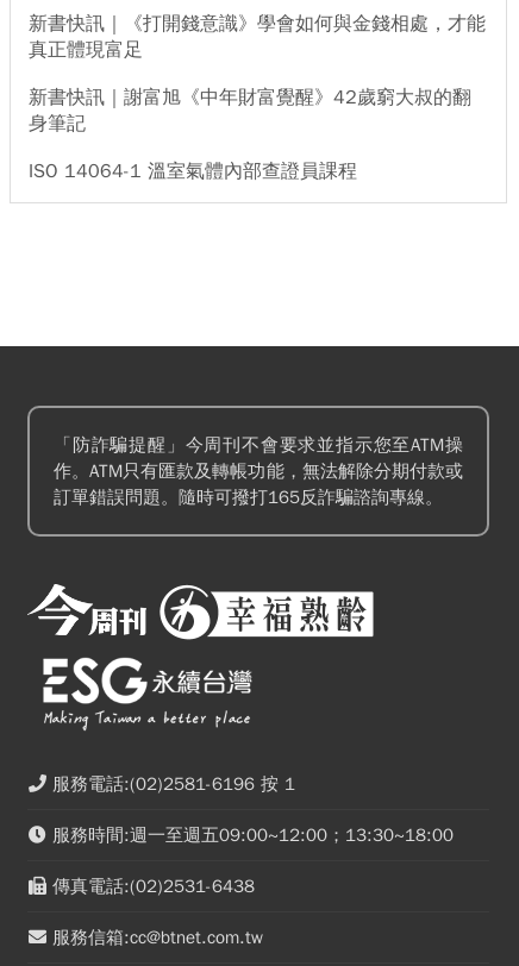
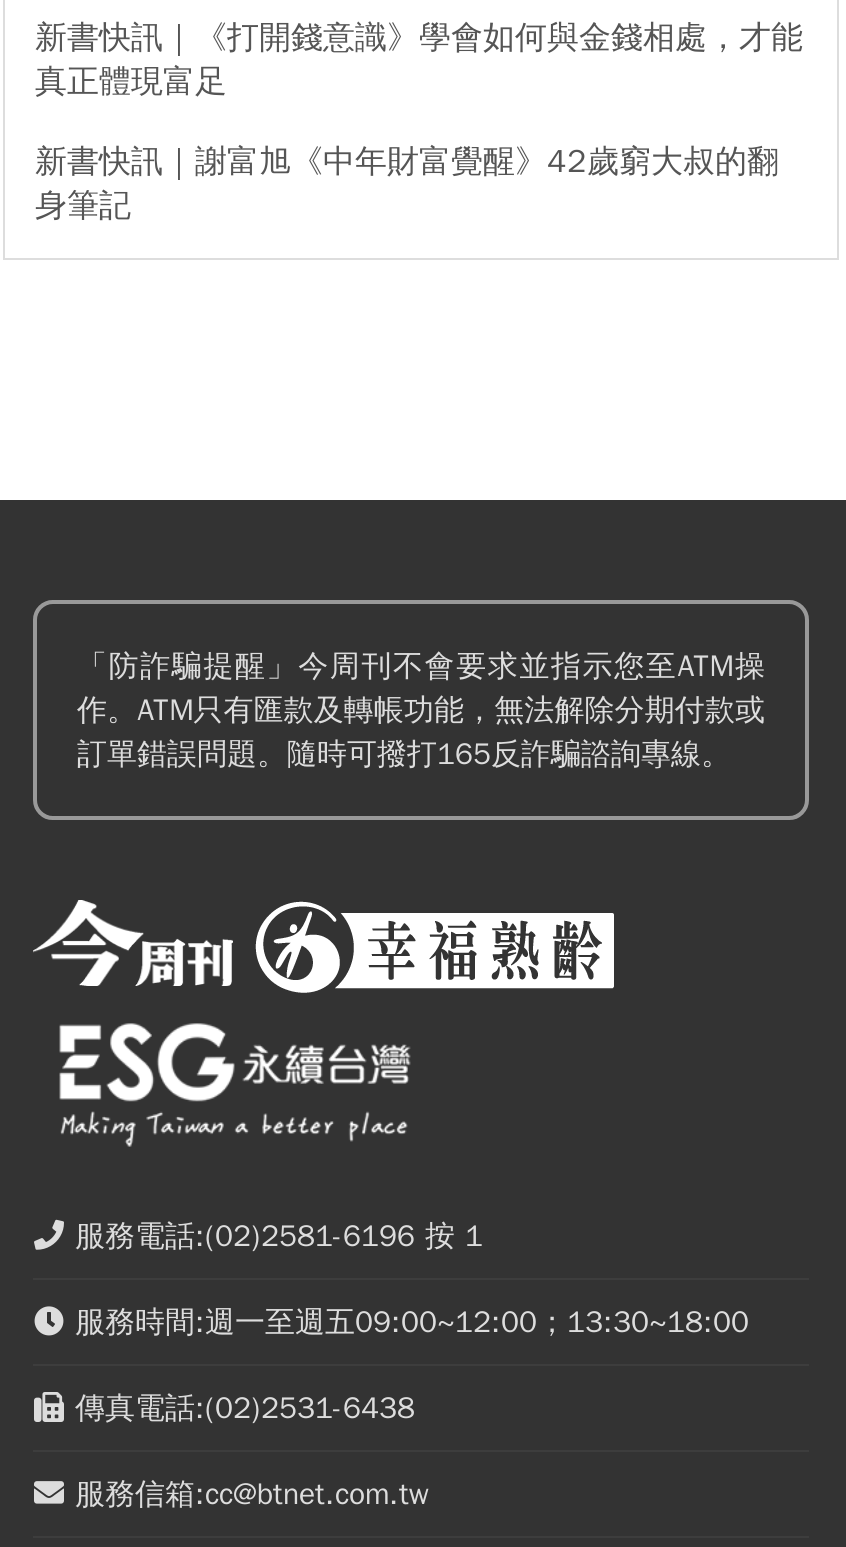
- ISO 14064-1 溫室氣體內部查證員課程
